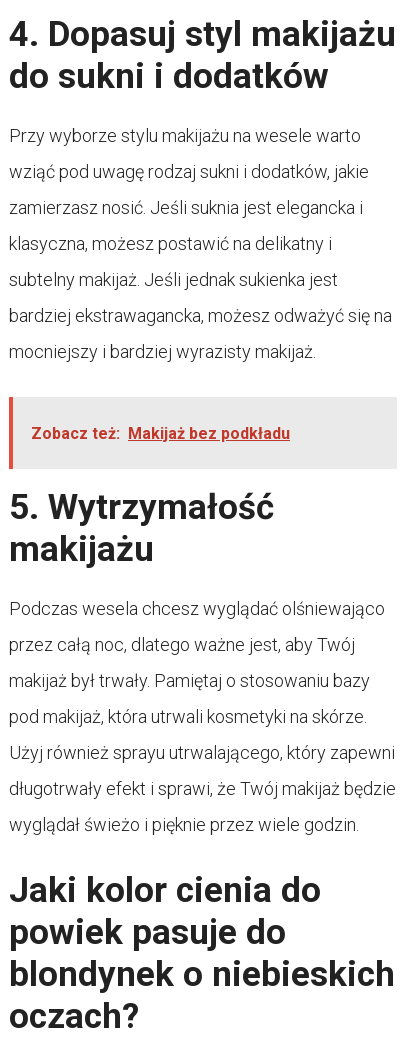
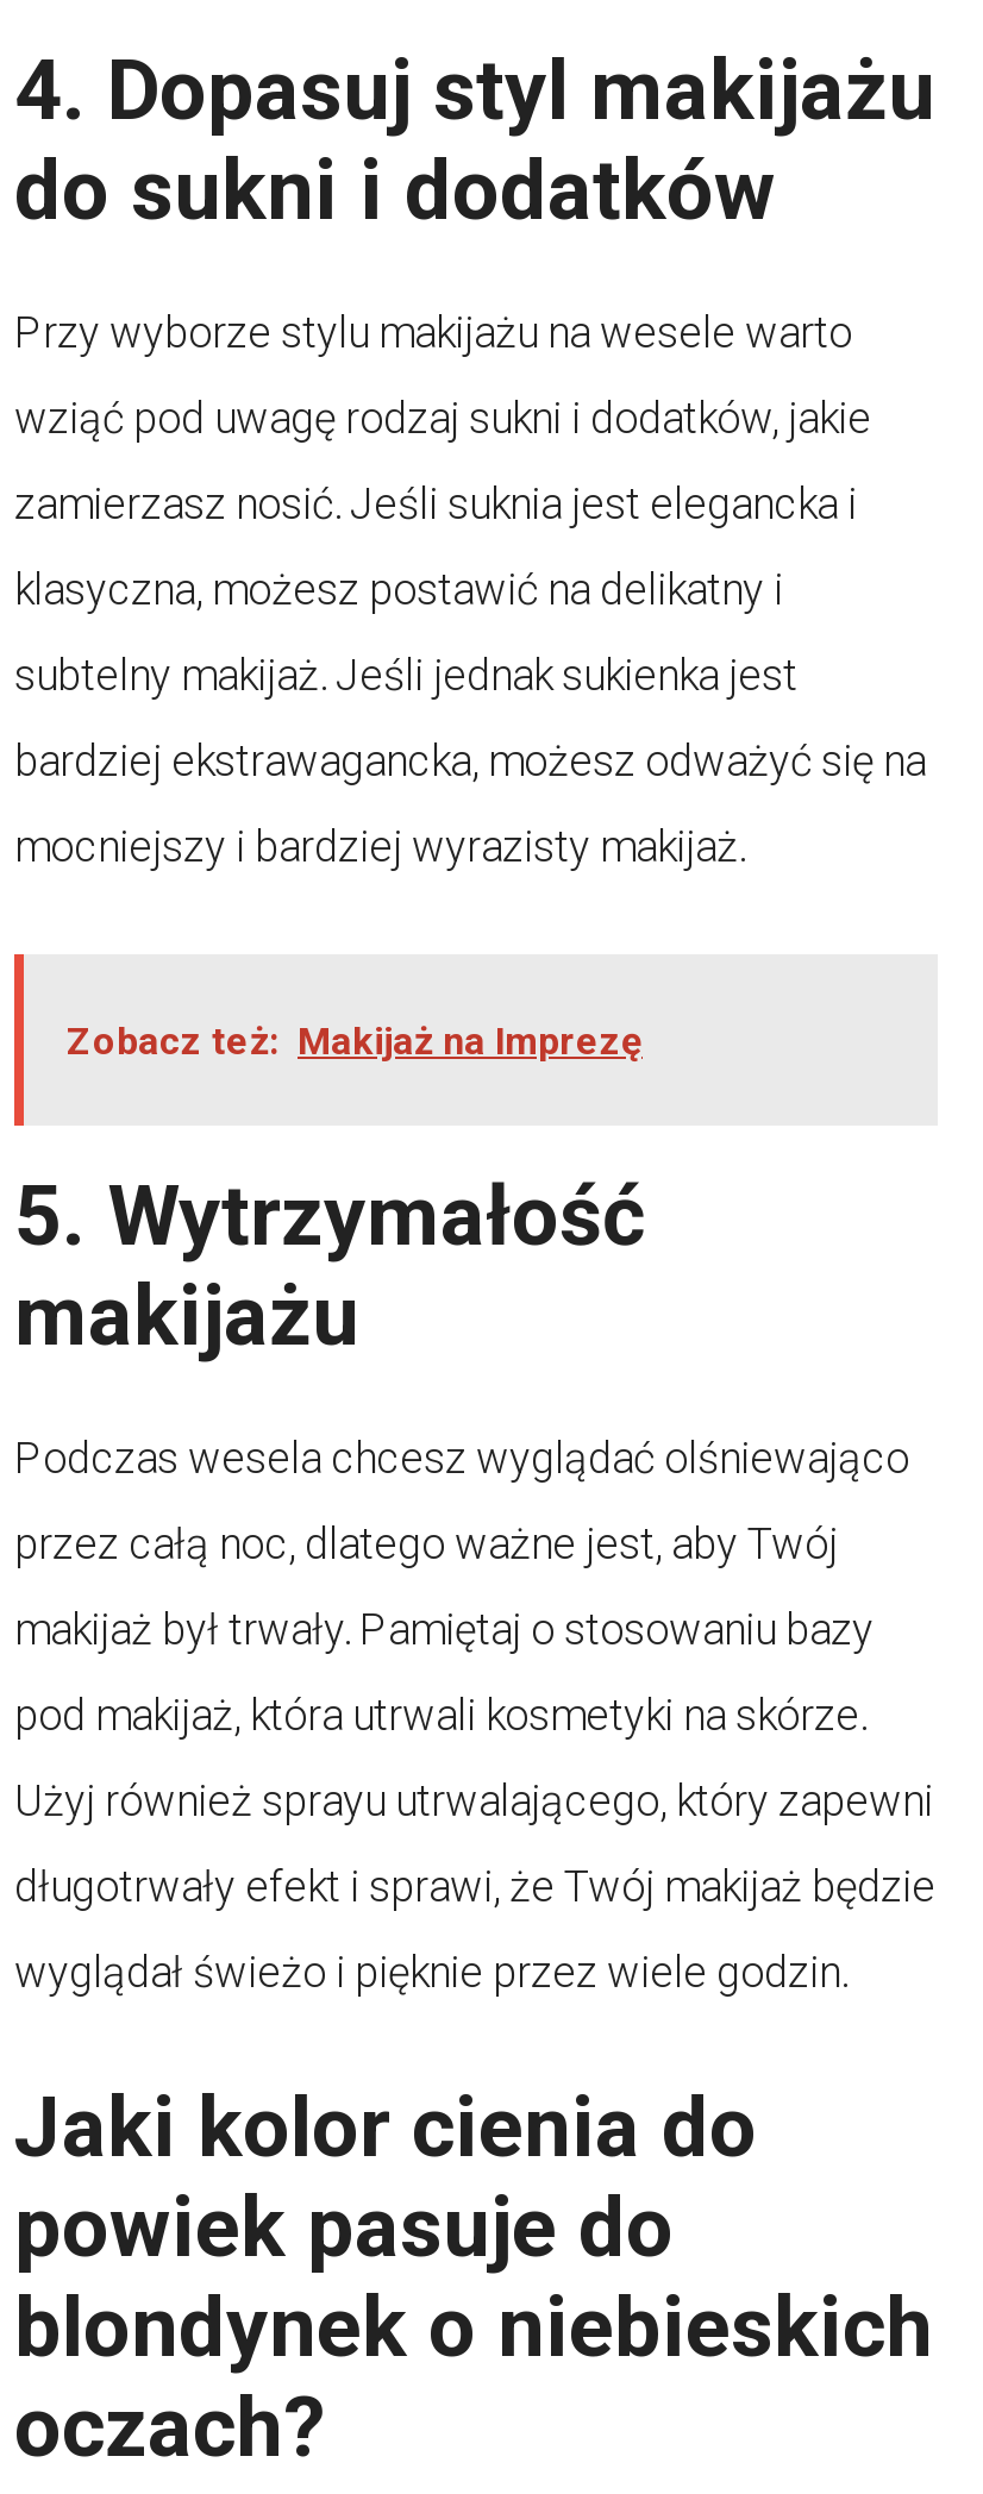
- Zobacz też: Makijaż bez podkładu
+ Zobacz też: Makijaż na Imprezę
